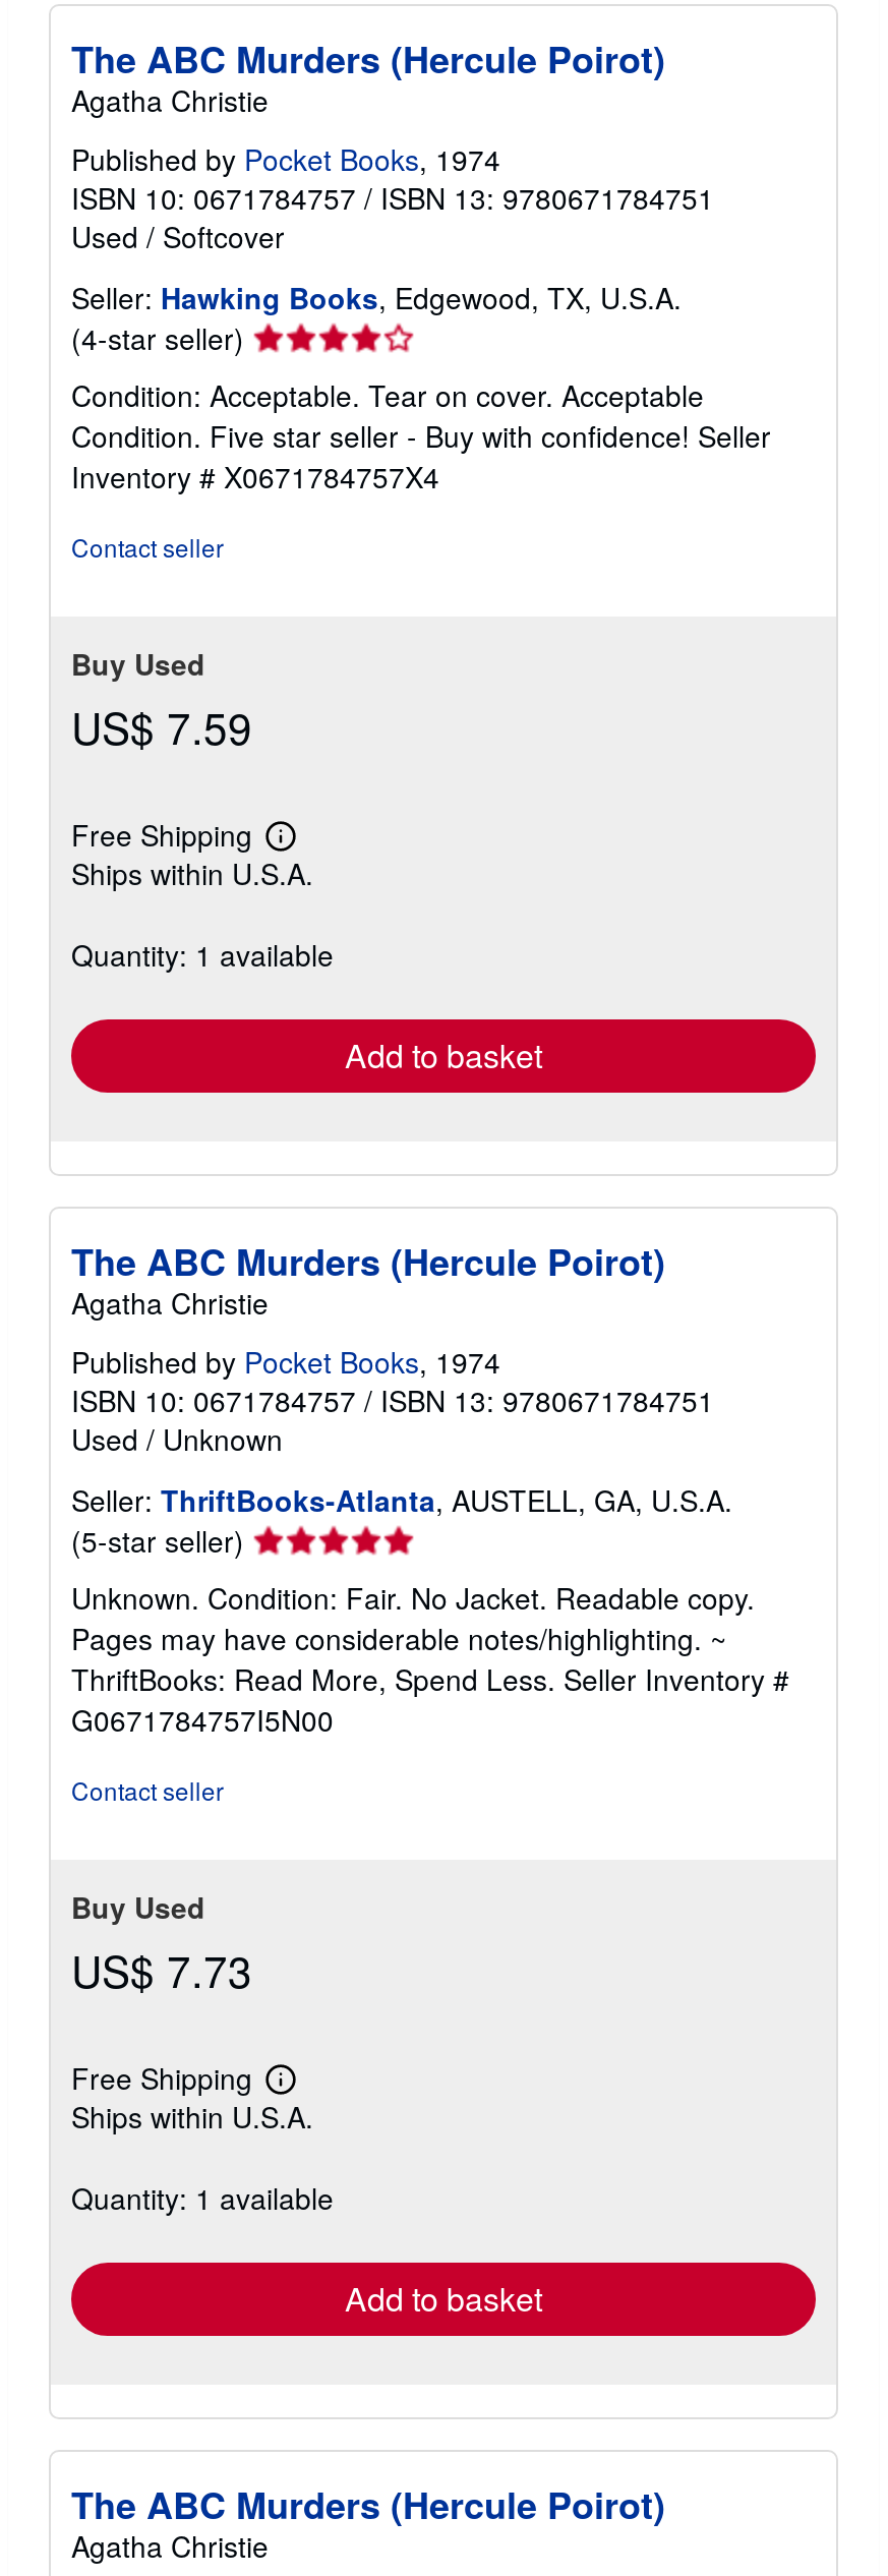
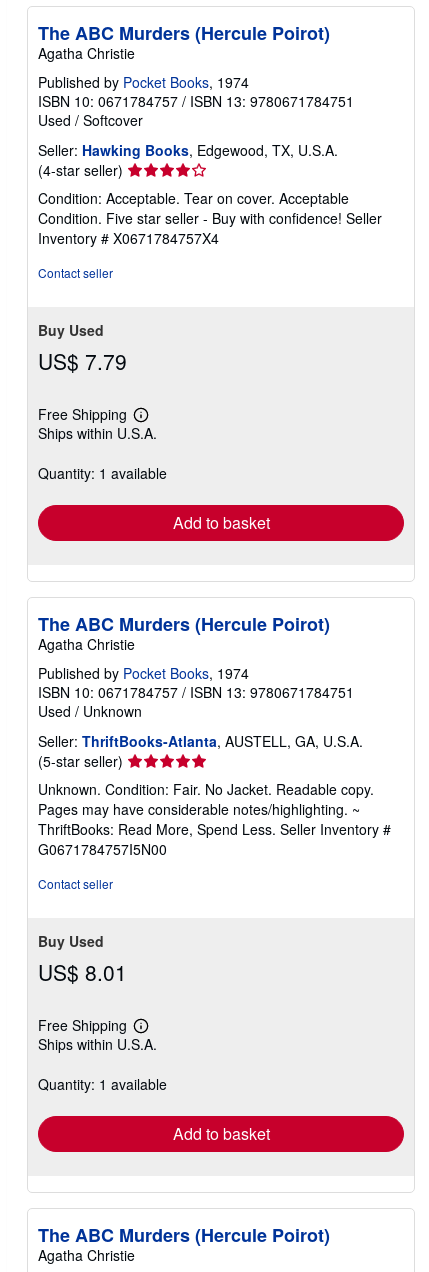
- US$ 7.59
+ US$ 7.79

- US$ 7.73
+ US$ 8.01
